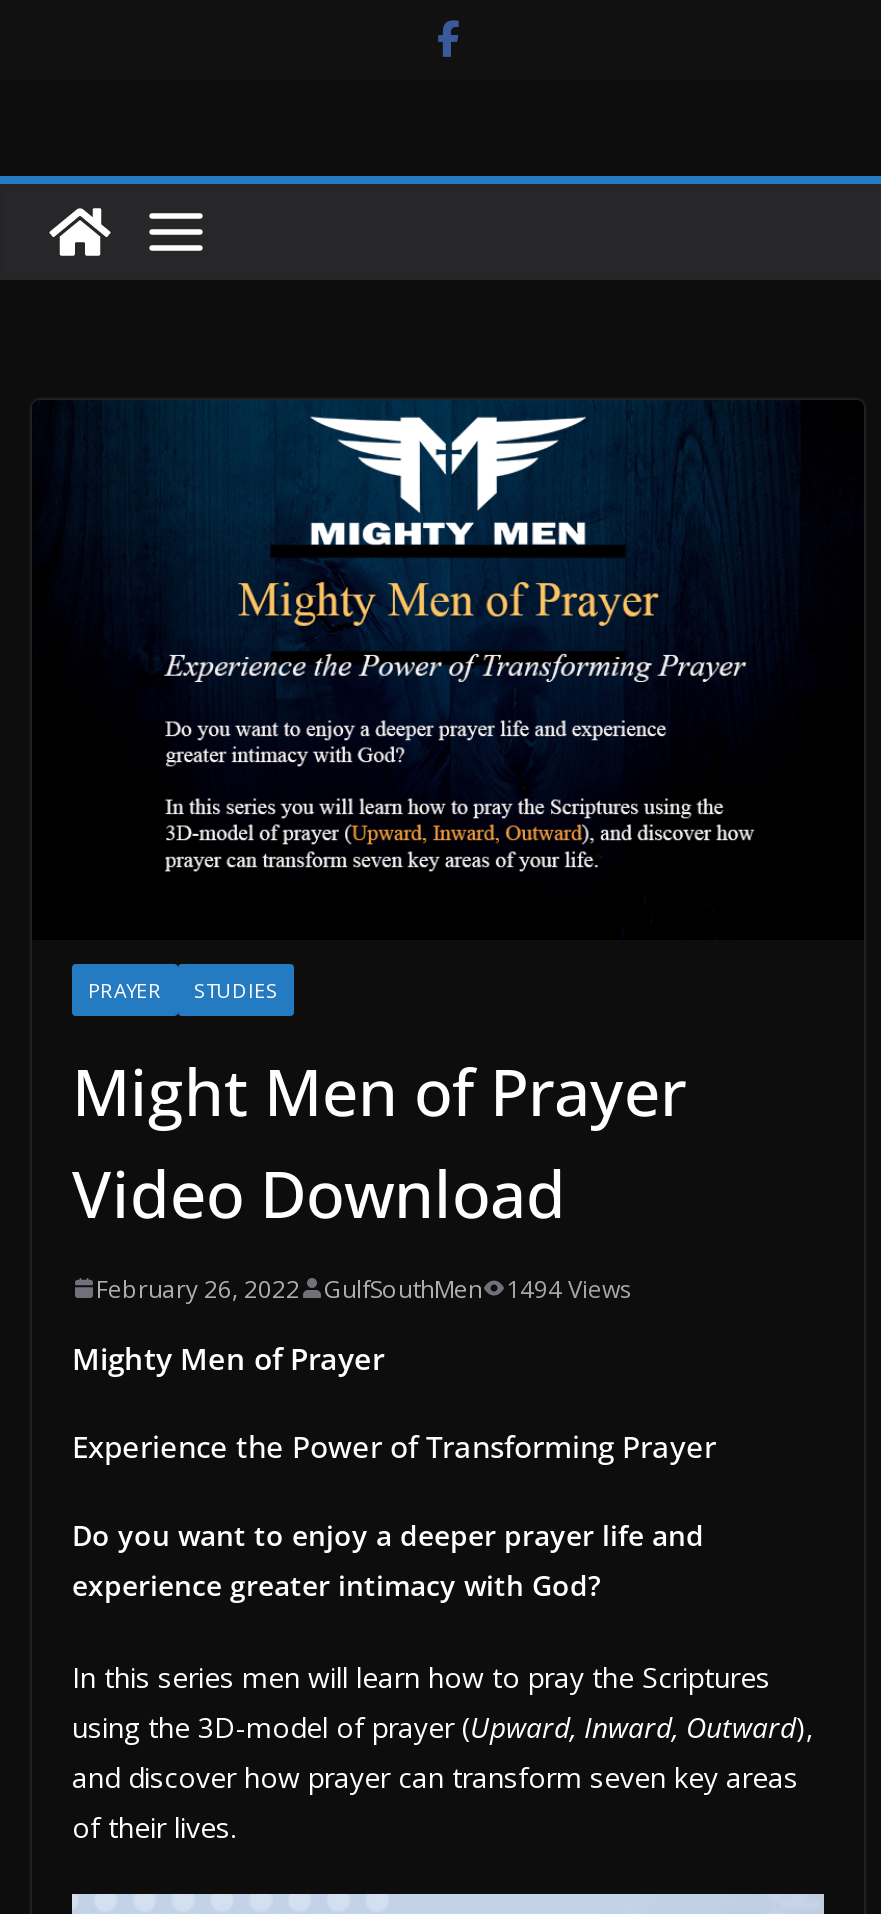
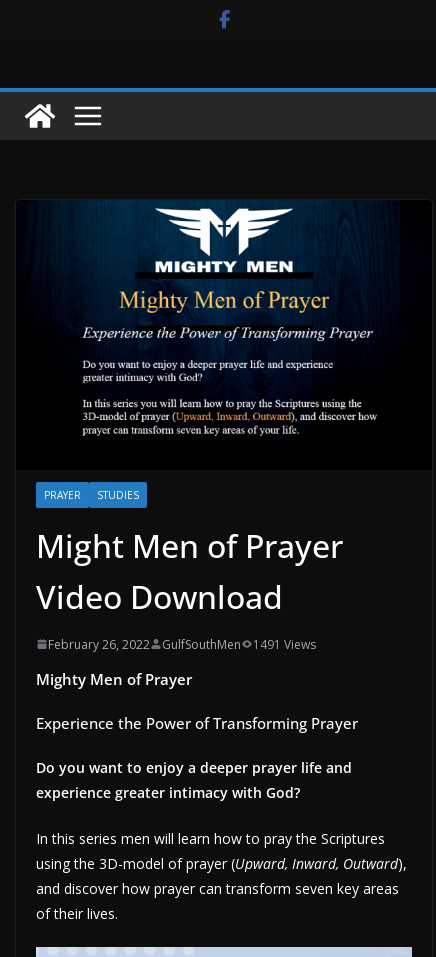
- February 26, 2022 GulfSouthMen 1494 Views
+ February 26, 2022 GulfSouthMen 1491 Views
